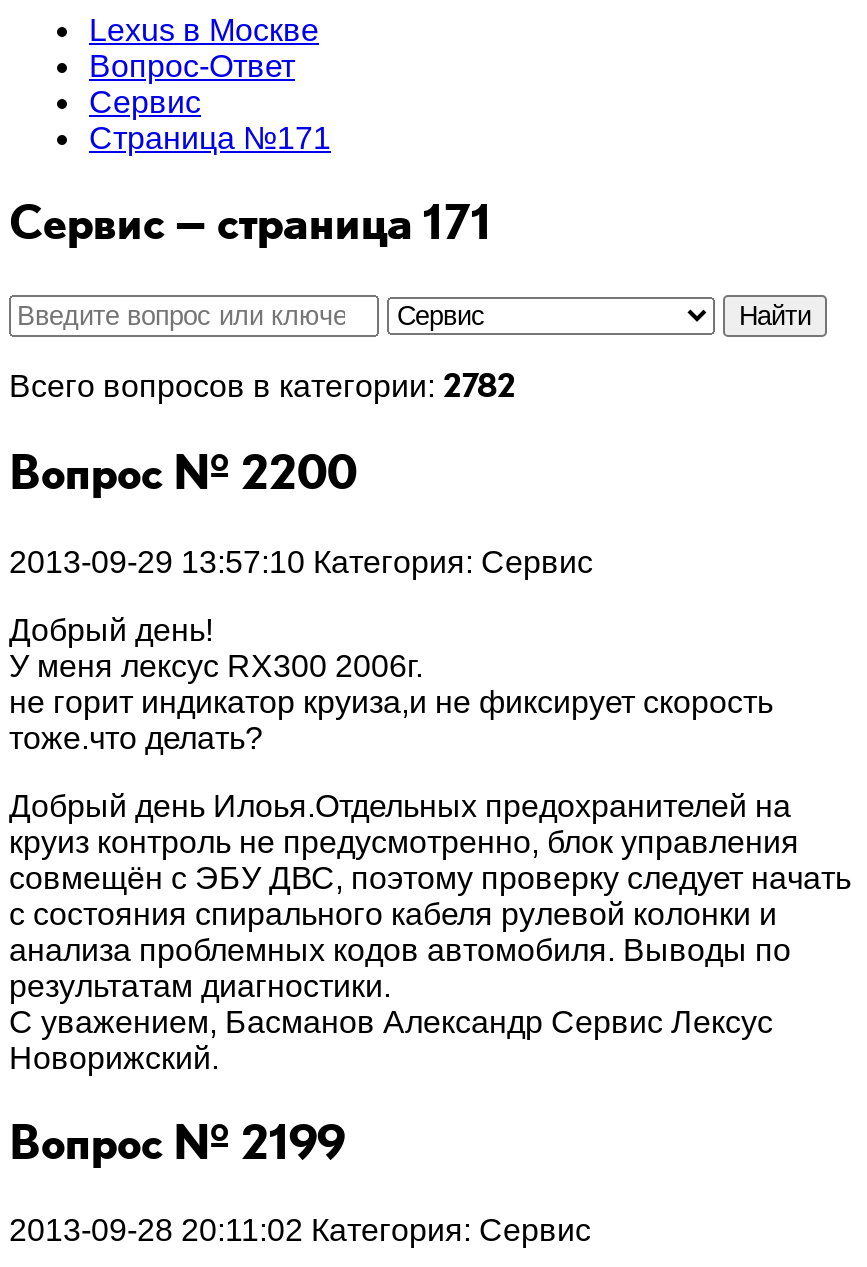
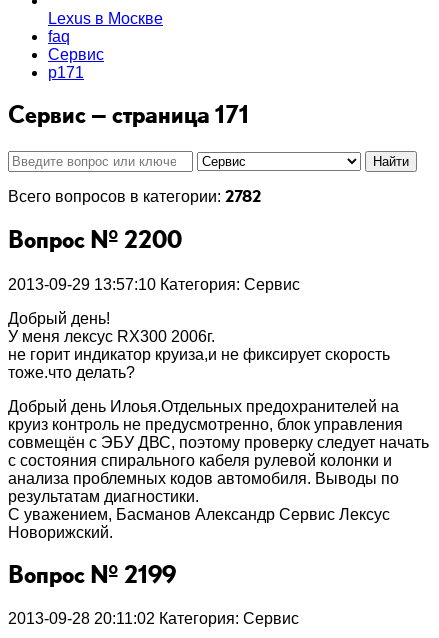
- Вопрос-Ответ
+ faq

- Страница №171
+ p171
